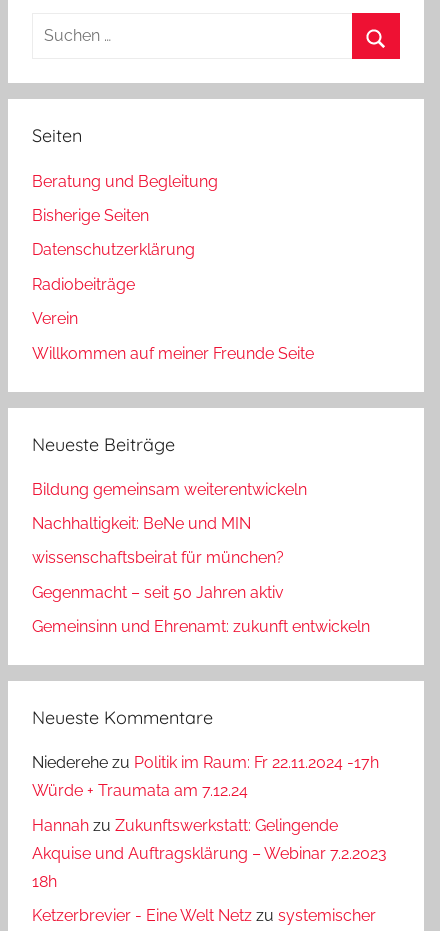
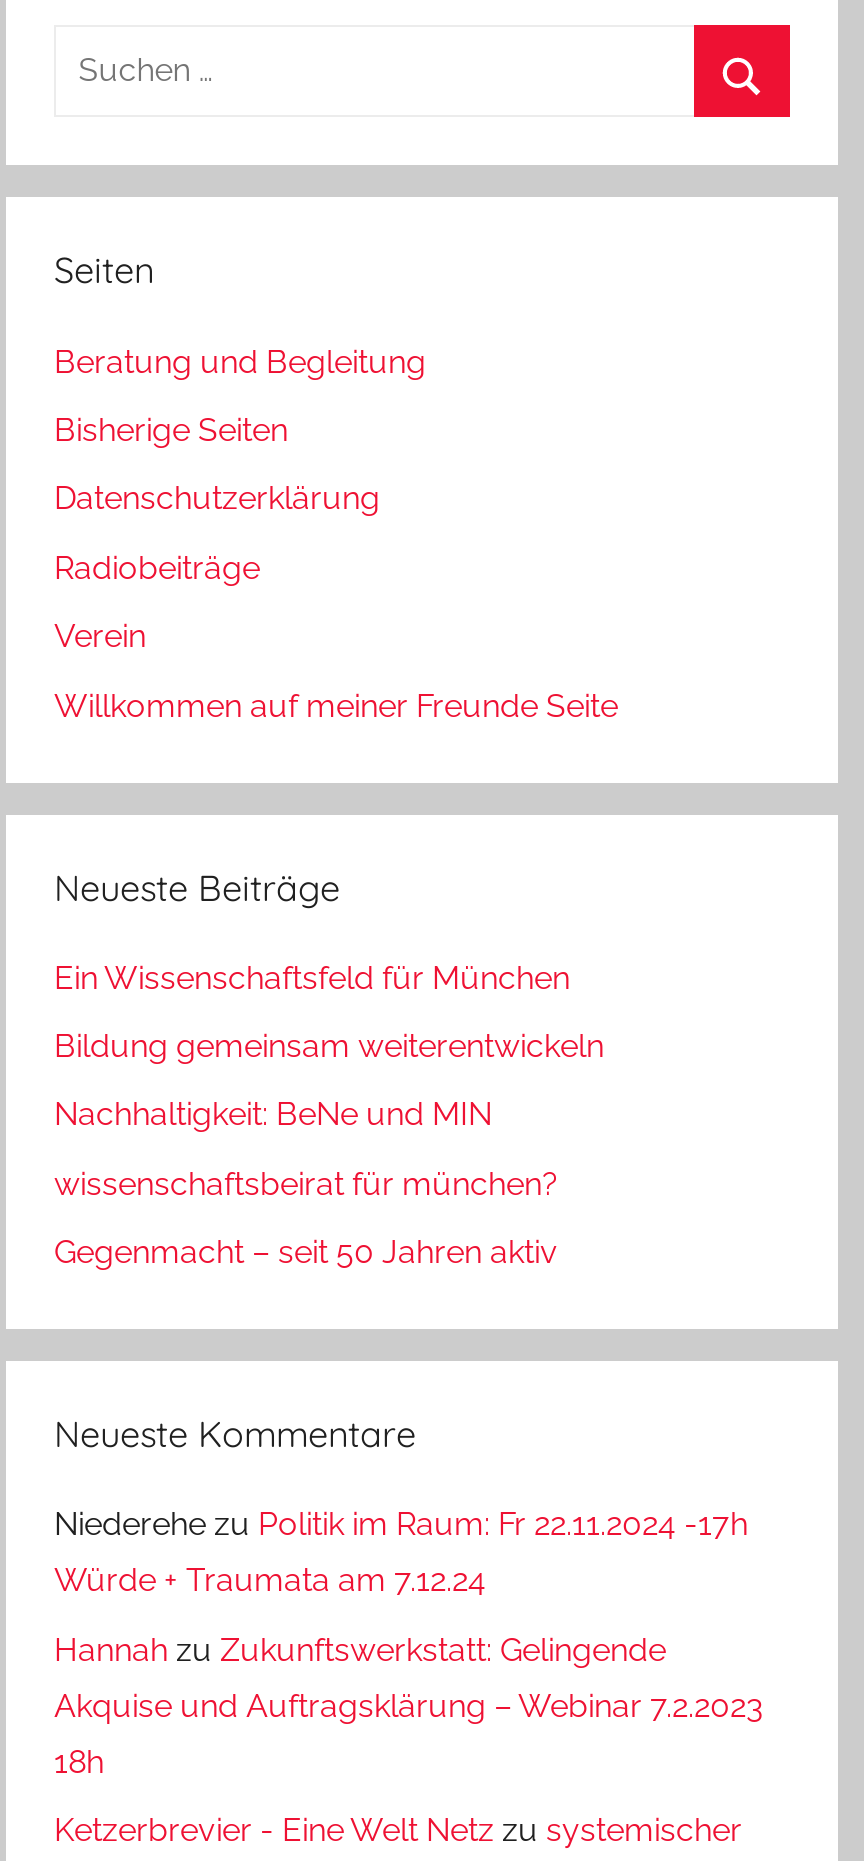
+ Ein Wissenschaftsfeld für München

moved down: Bildung gemeinsam weiterentwickeln | Nachhaltigkeit: BeNe und MIN | wissenschaftsbeirat für münchen? | Gegenmacht – seit 50 Jahren aktiv

- Gemeinsinn und Ehrenamt: zukunft entwickeln
